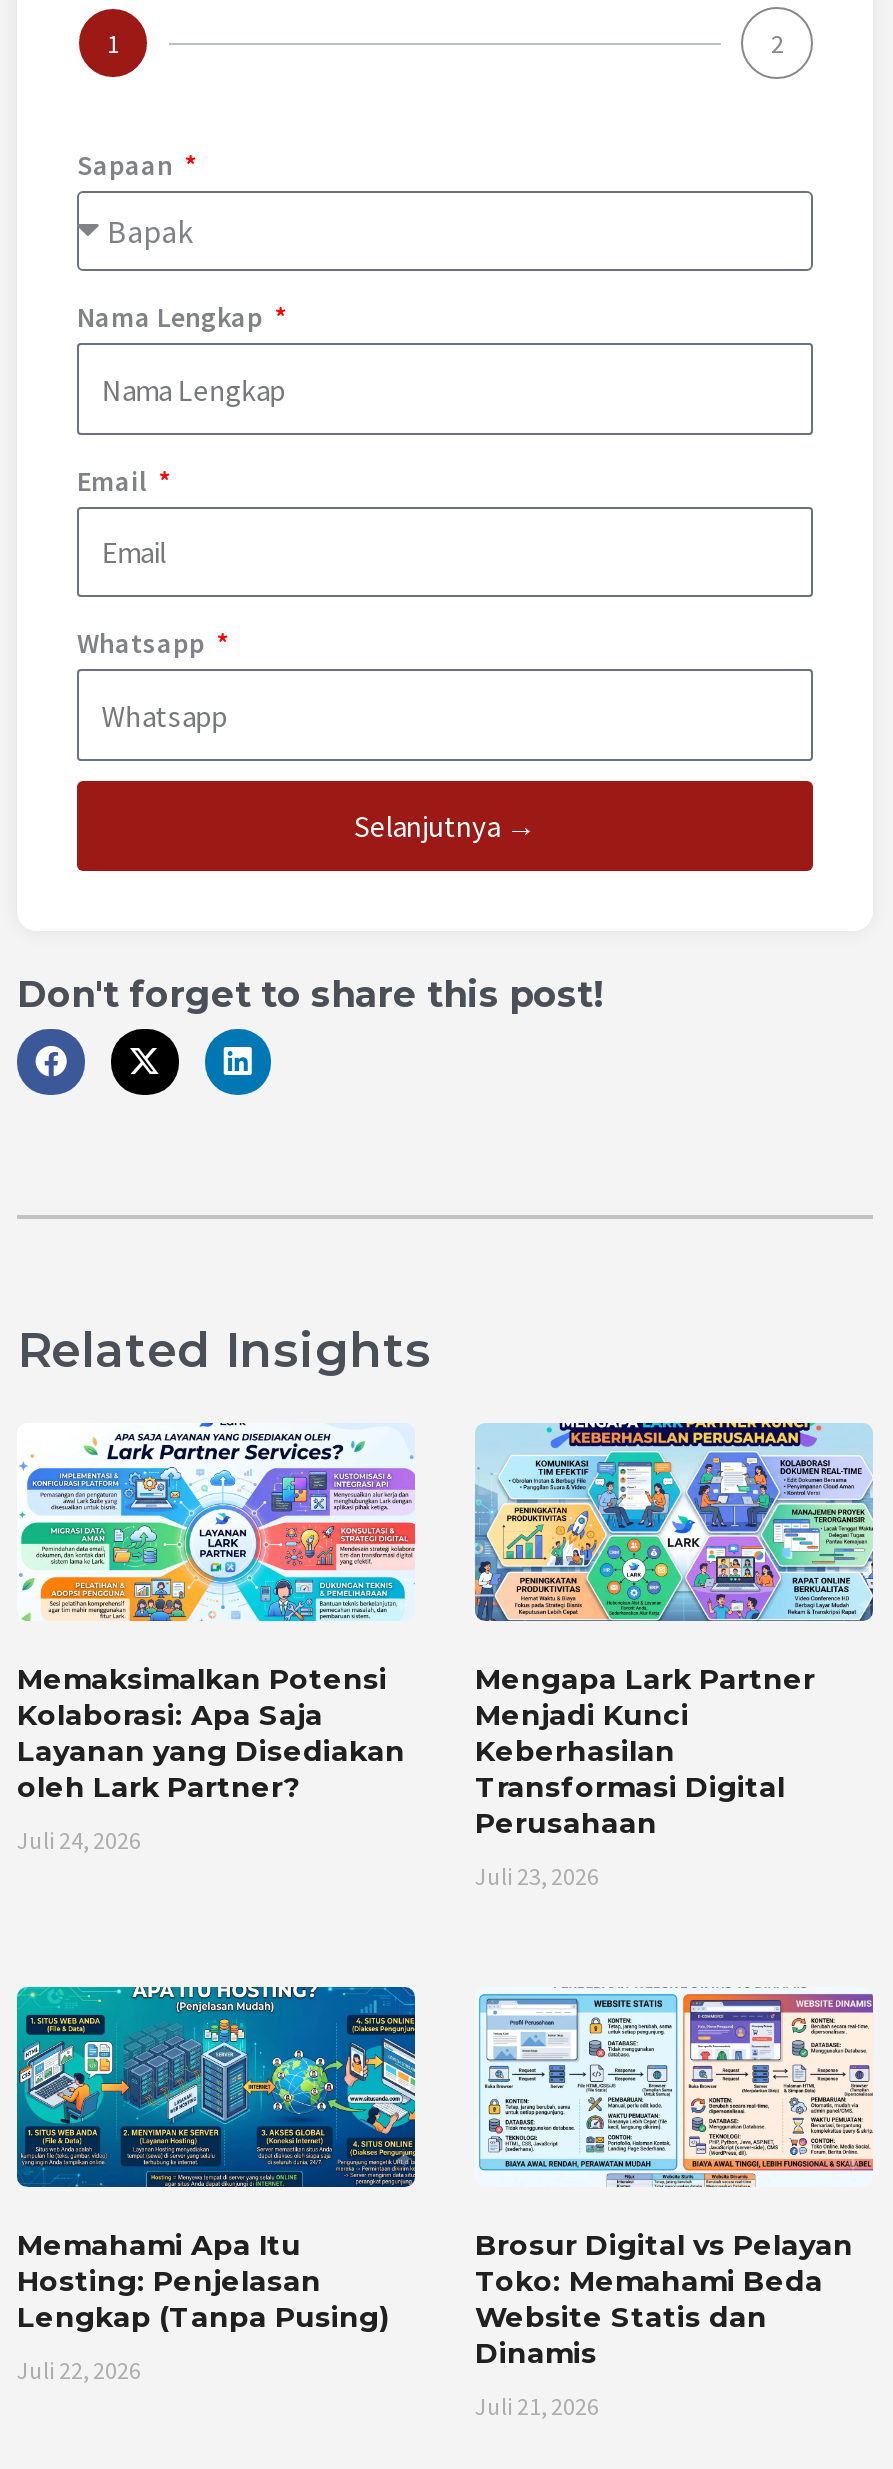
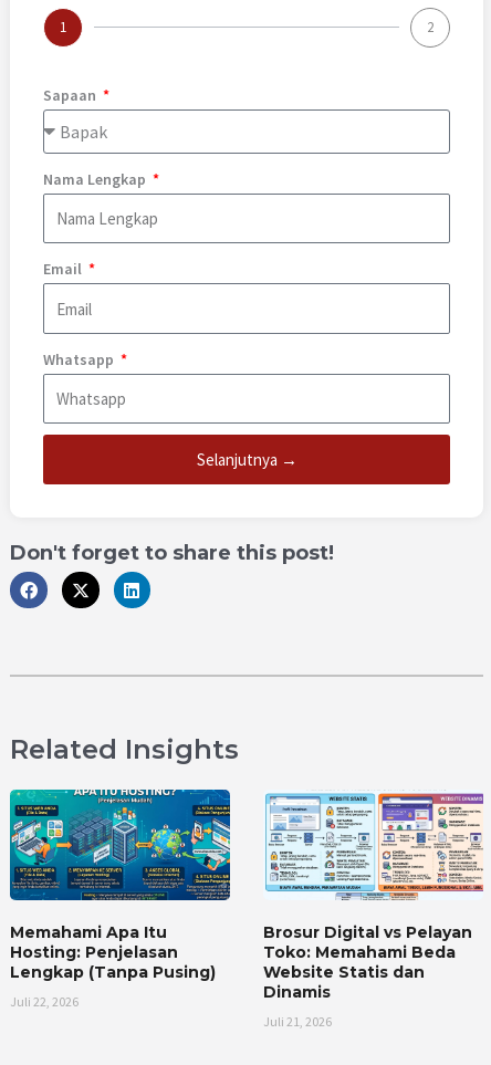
- [image]
- Memaksimalkan Potensi
- Kolaborasi: Apa Saja
- Layanan yang Disediakan
- oleh Lark Partner?
- Juli 24, 2026

- [image]
- Mengapa Lark Partner
- Menjadi Kunci
- Keberhasilan
- Transformasi Digital
- Perusahaan
- Juli 23, 2026
